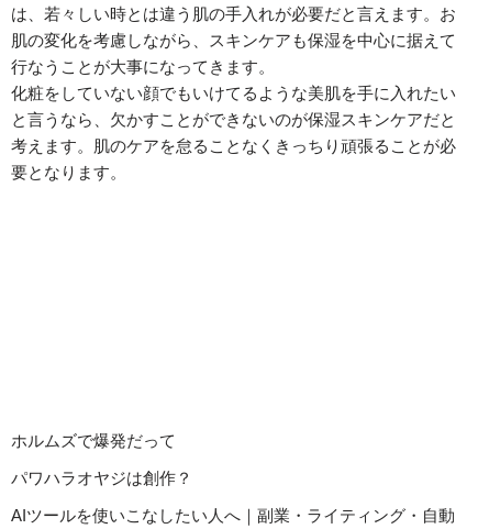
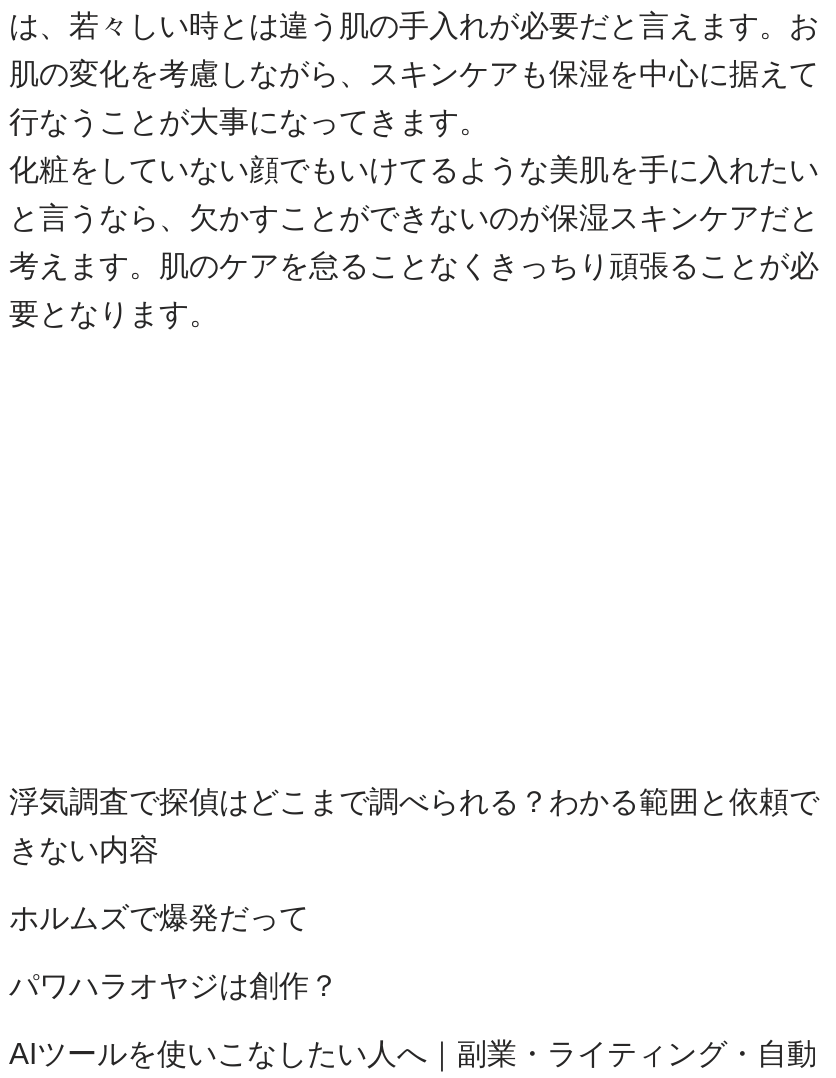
+ 浮気調査で探偵はどこまで調べられる？わかる範囲と依頼で
+ きない内容
